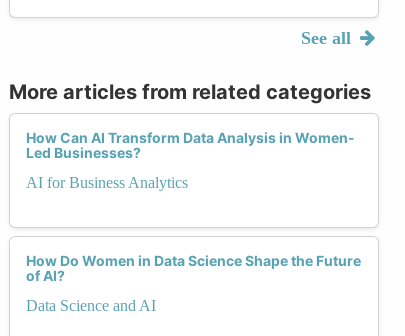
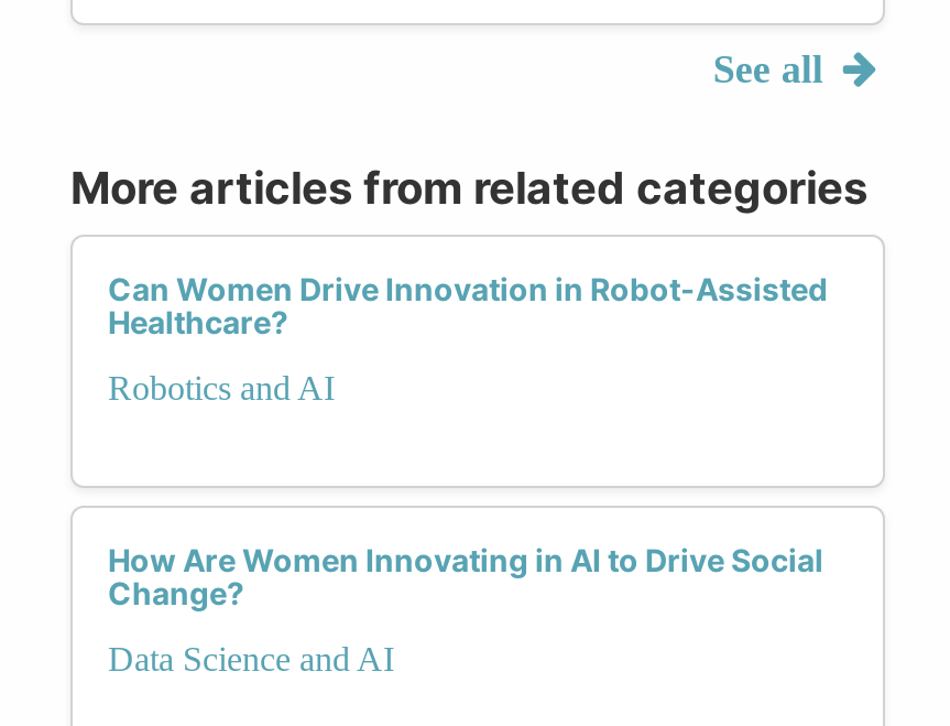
- How Can AI Transform Data Analysis in Women-
- Led Businesses?
+ Can Women Drive Innovation in Robot-Assisted
+ Healthcare?

- AI for Business Analytics
+ Robotics and AI

- How Do Women in Data Science Shape the Future
- of AI?
+ How Are Women Innovating in AI to Drive Social
+ Change?
